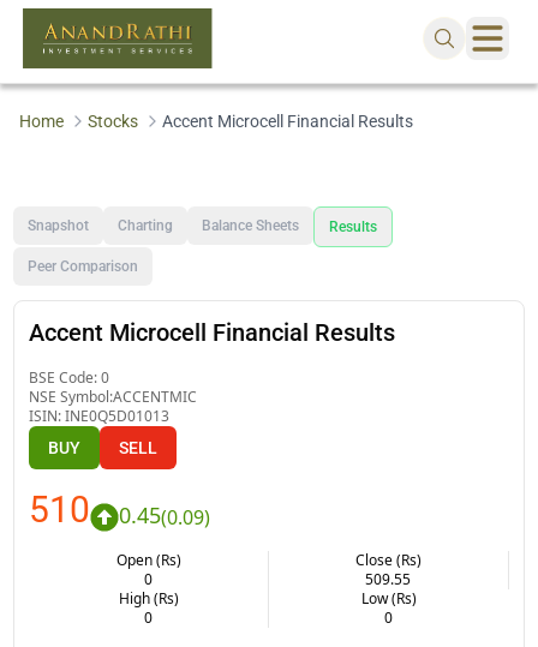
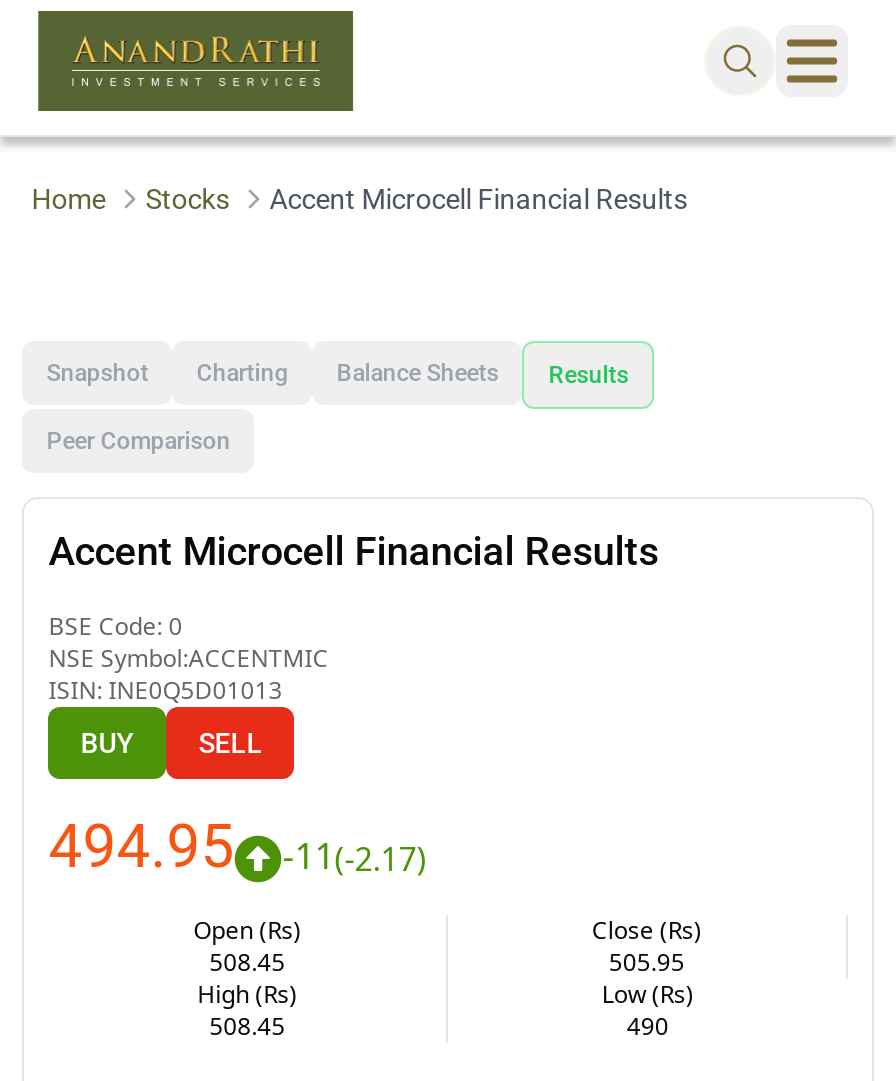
- 510
+ 494.95

- 0.45 (0.09)
+ -11 (-2.17)

- 0
+ 508.45

- 509.55
+ 505.95

- 0
+ 508.45

- 0
+ 490
